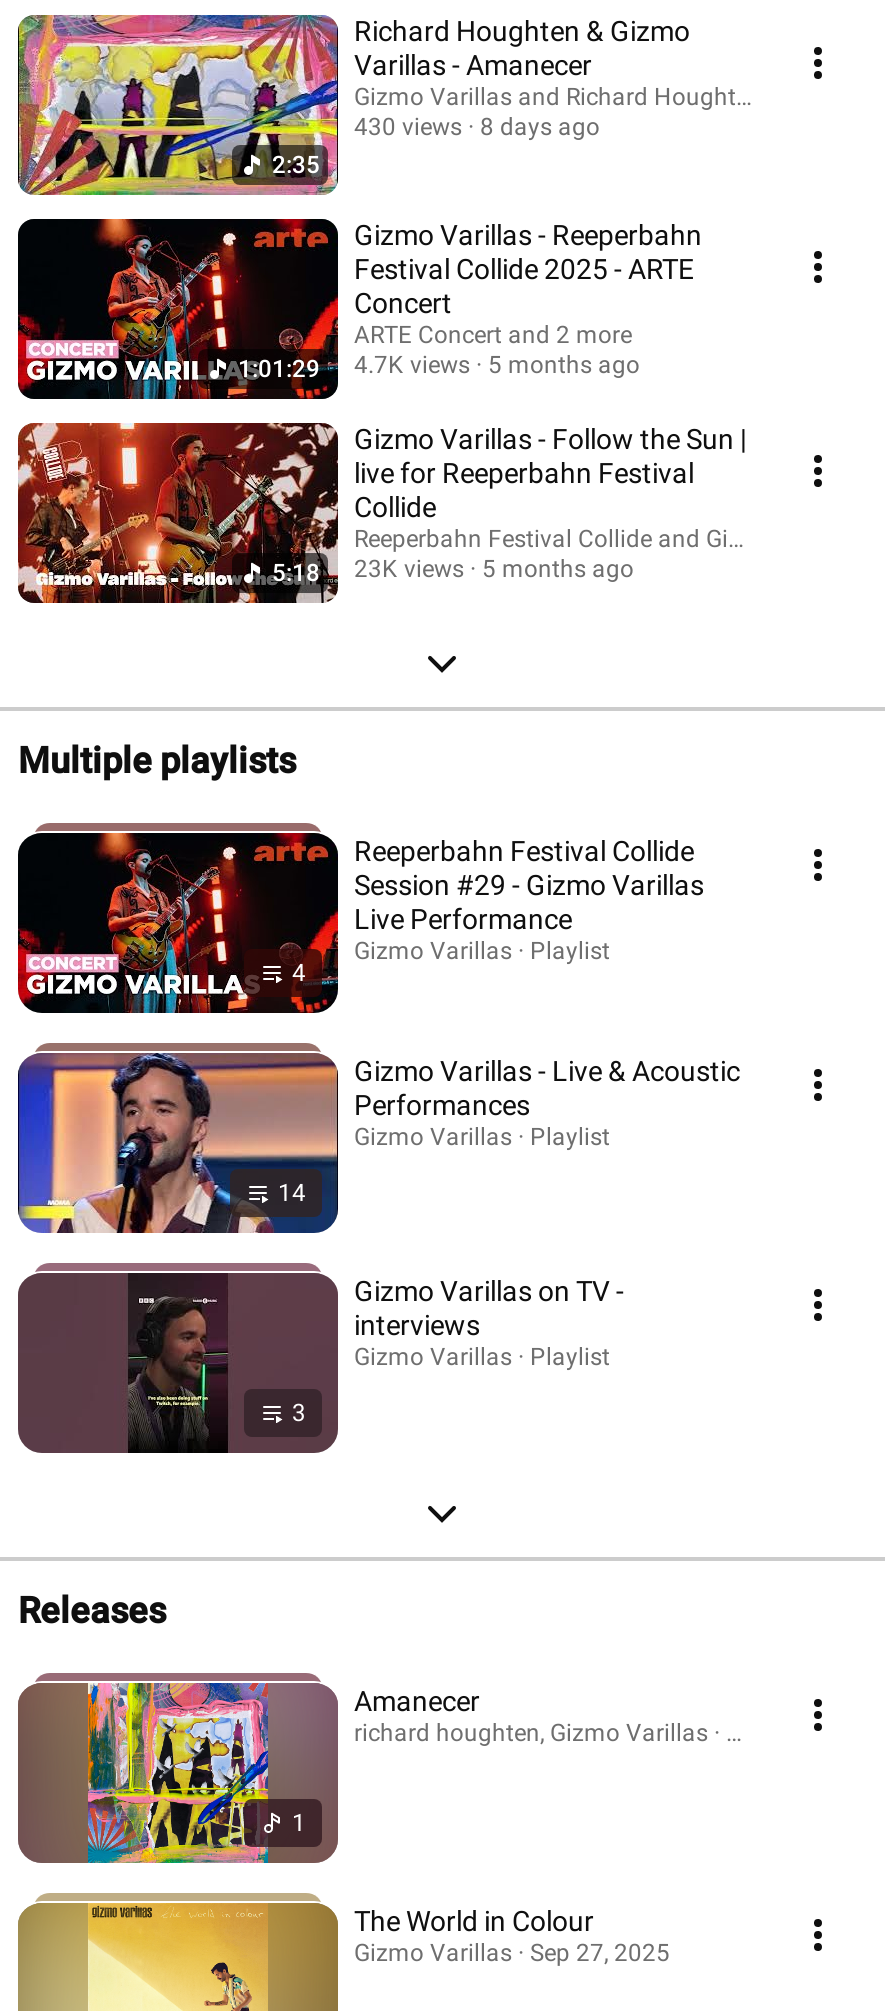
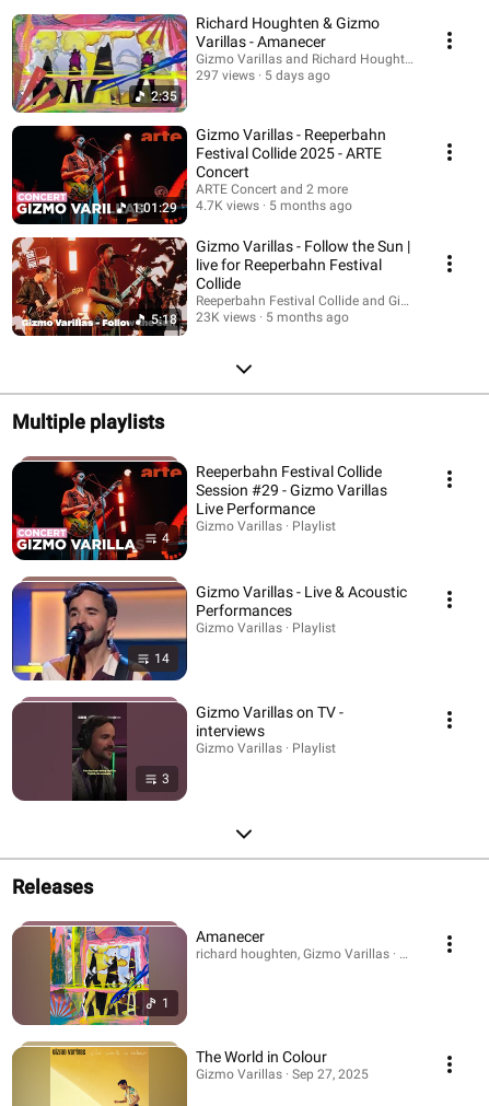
- 430 views
+ 297 views

- 8 days ago
+ 5 days ago
